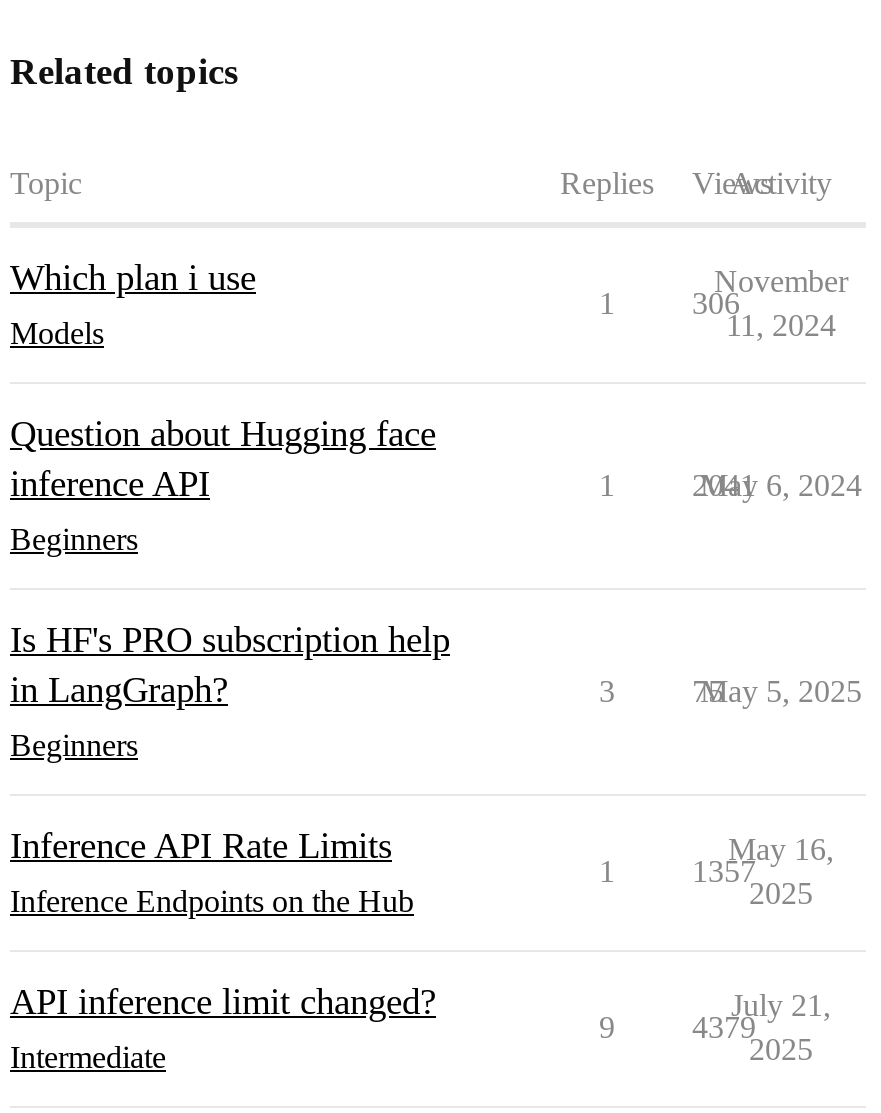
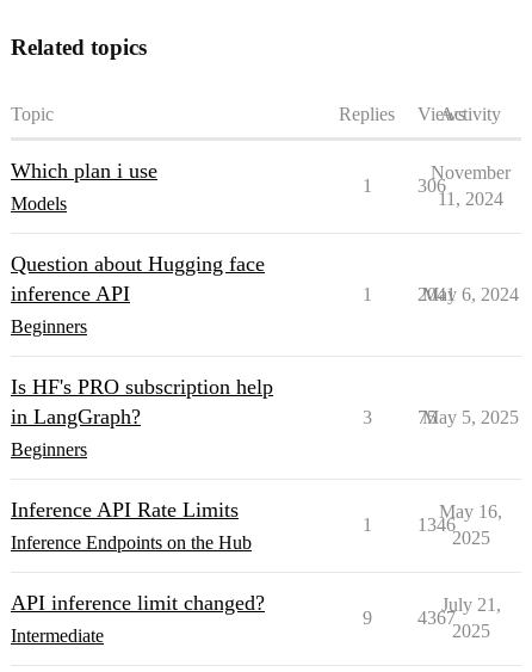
- 1357
+ 1346

- 4379
+ 4367
